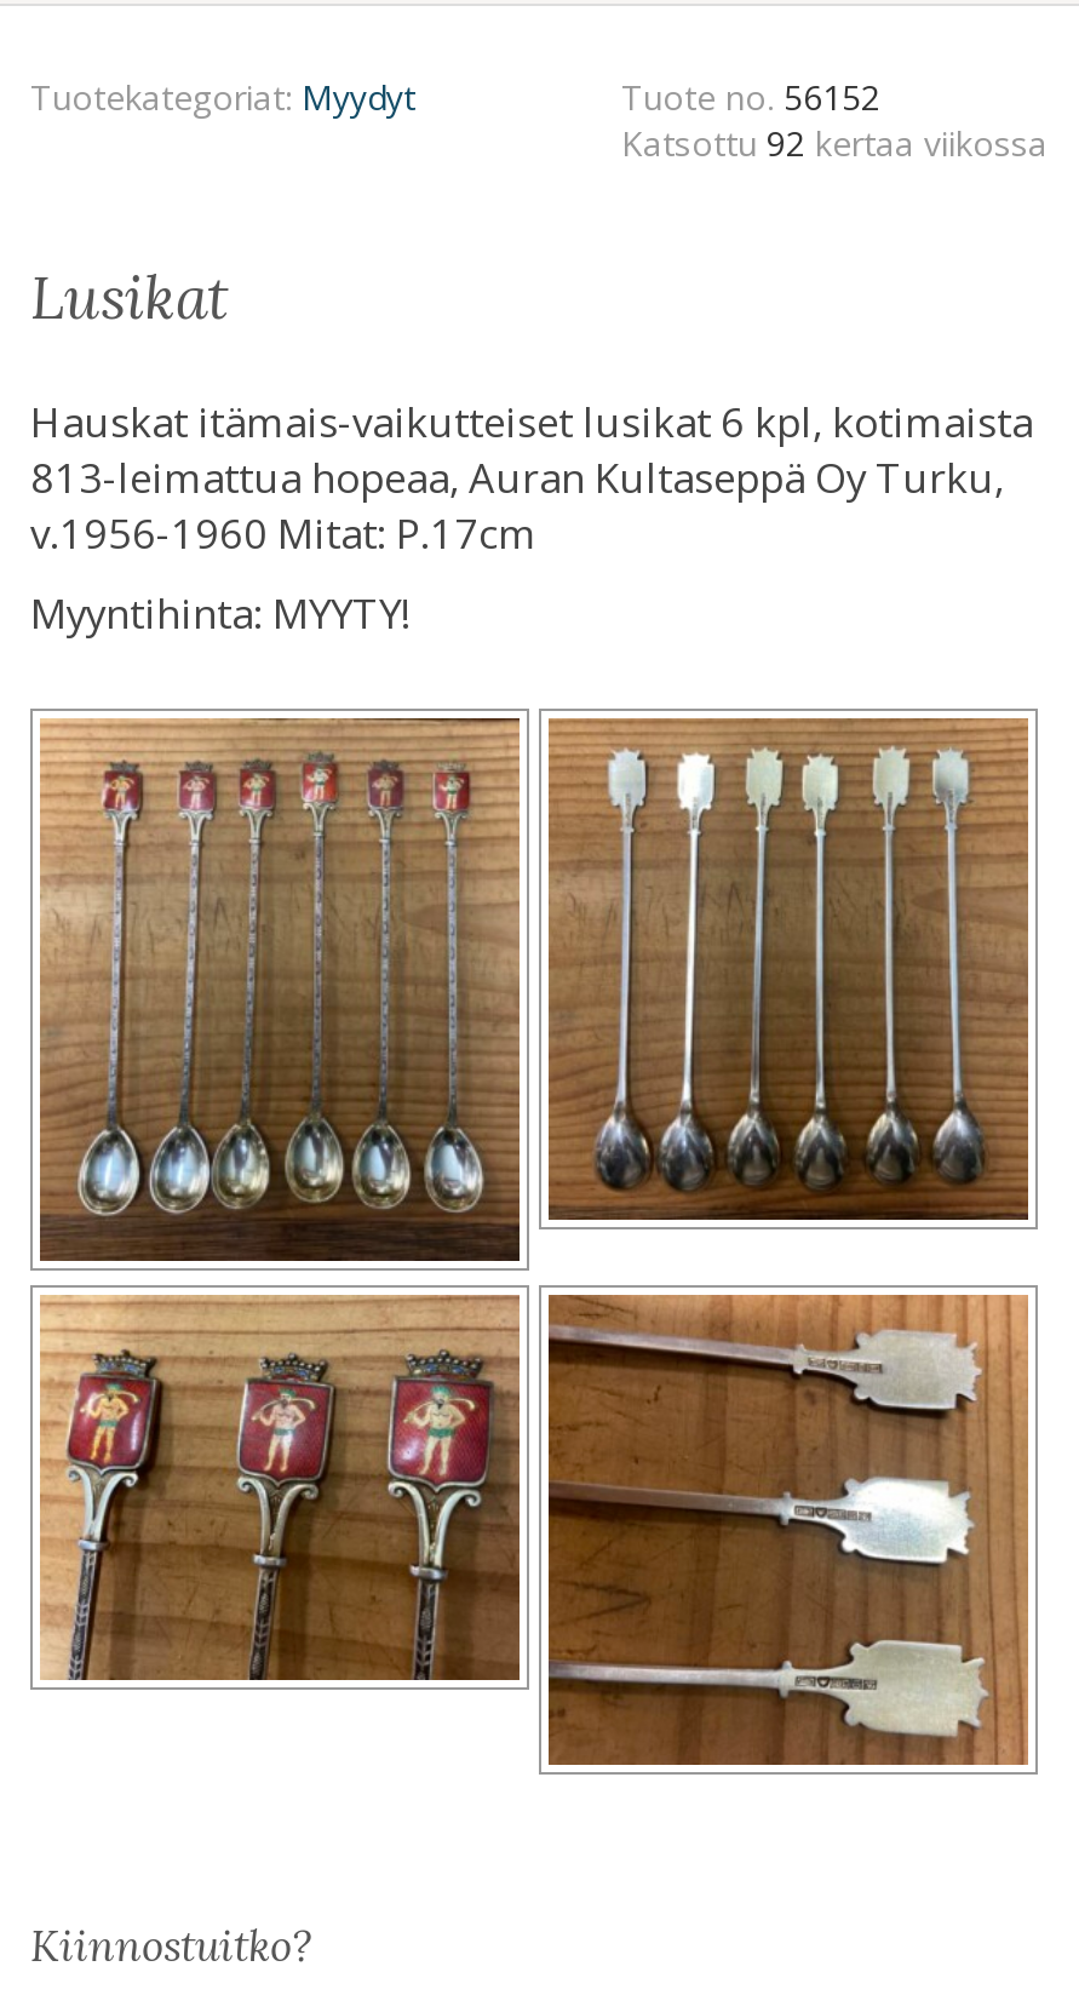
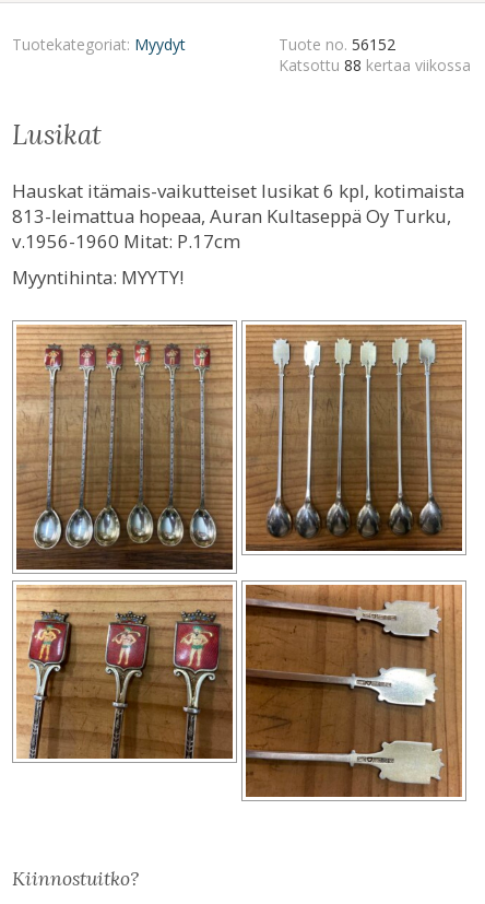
- Katsottu 92 kertaa viikossa
+ Katsottu 88 kertaa viikossa
